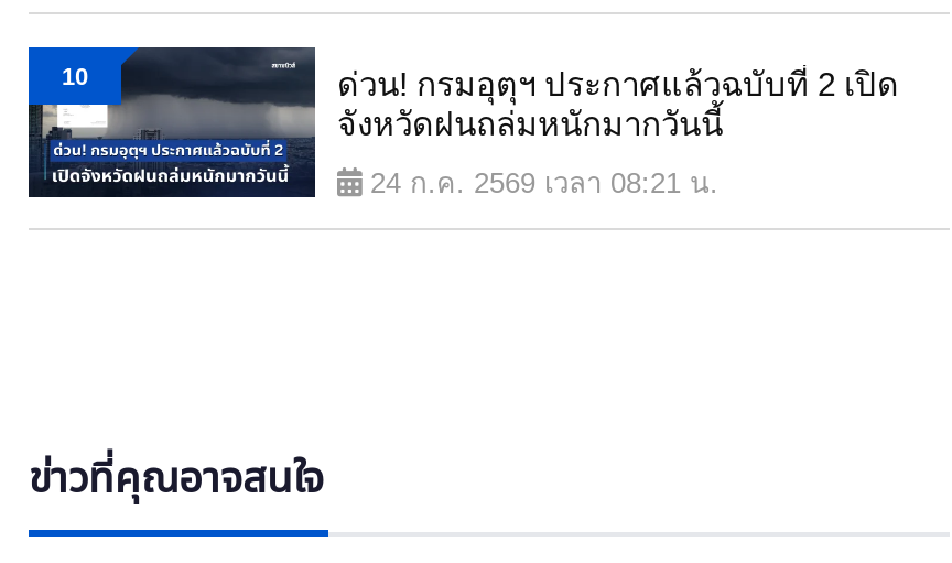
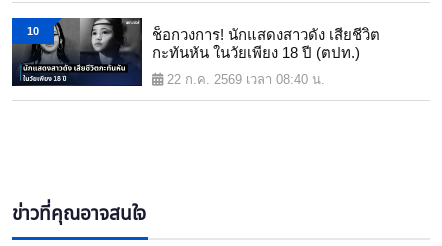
- [image]
- ด่วน! กรมอุตุฯ ประกาศแล้วฉบับที่ 2 เปิด
- จังหวัดฝนถล่มหนักมากวันนี้
+ [image]
+ ช็อกวงการ! นักแสดงสาวดัง เสียชีวิต
+ กะทันหัน ในวัยเพียง 18 ปี (ตปท.)

- 24 ก.ค. 2569 เวลา 08:21 น.
+ 22 ก.ค. 2569 เวลา 08:40 น.
